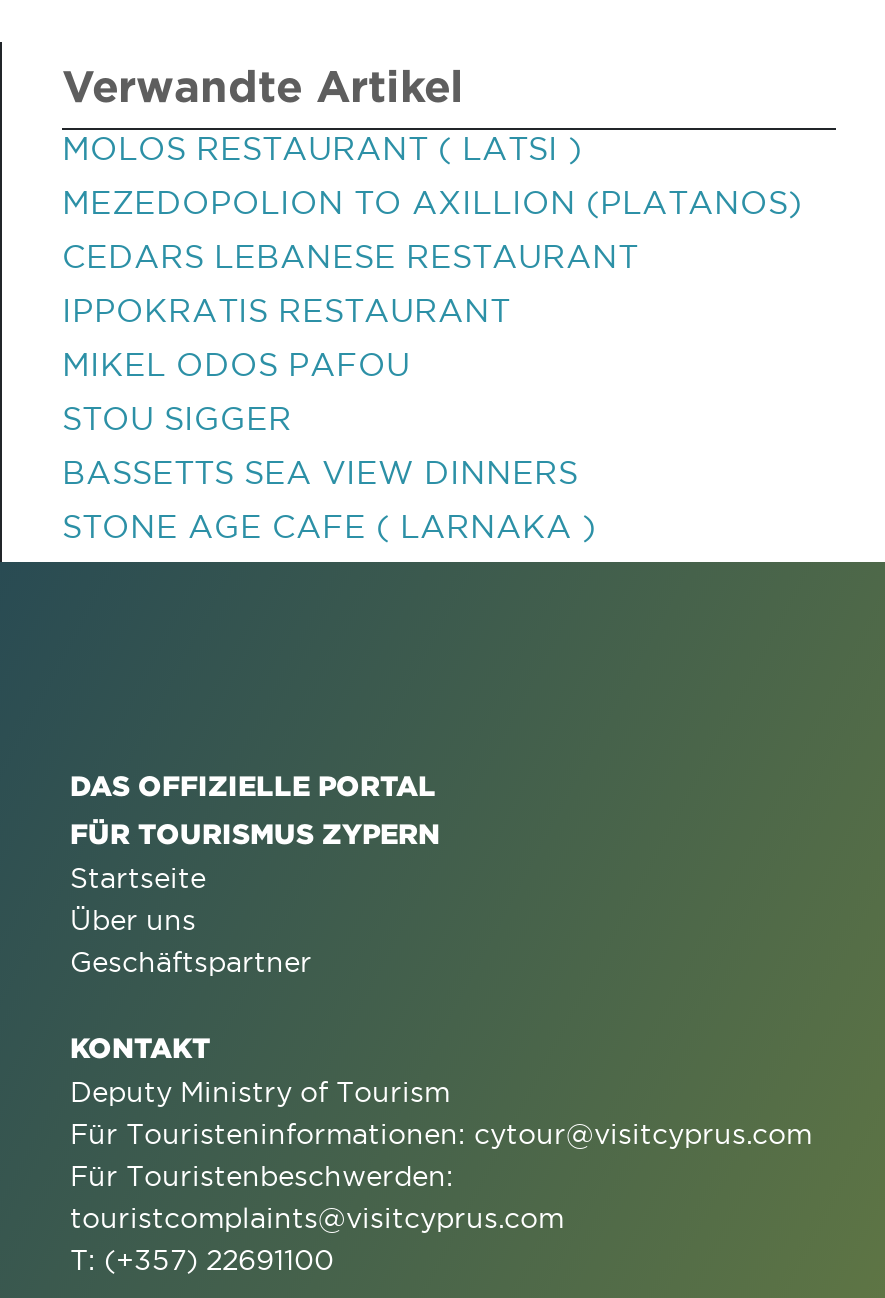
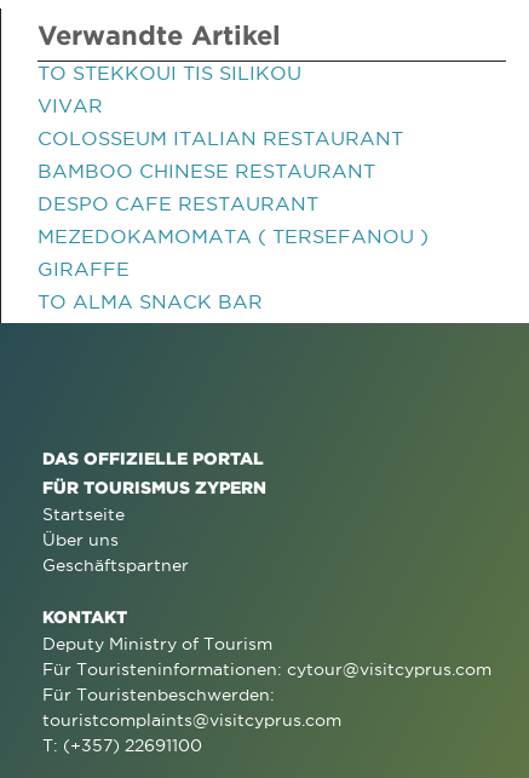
- MOLOS RESTAURANT ( LATSI )
+ TO STEKKOUI TIS SILIKOU

- MEZEDOPOLION TO AXILLION (PLATANOS)
+ VIVAR

- CEDARS LEBANESE RESTAURANT
+ COLOSSEUM ITALIAN RESTAURANT

- IPPOKRATIS RESTAURANT
+ BAMBOO CHINESE RESTAURANT

- MIKEL ODOS PAFOU
+ DESPO CAFE RESTAURANT

- STOU SIGGER
+ MEZEDOKAMOMATA ( TERSEFANOU )

- BASSETTS SEA VIEW DINNERS
+ GIRAFFE

- STONE AGE CAFE ( LARNAKA )
+ TO ALMA SNACK BAR
